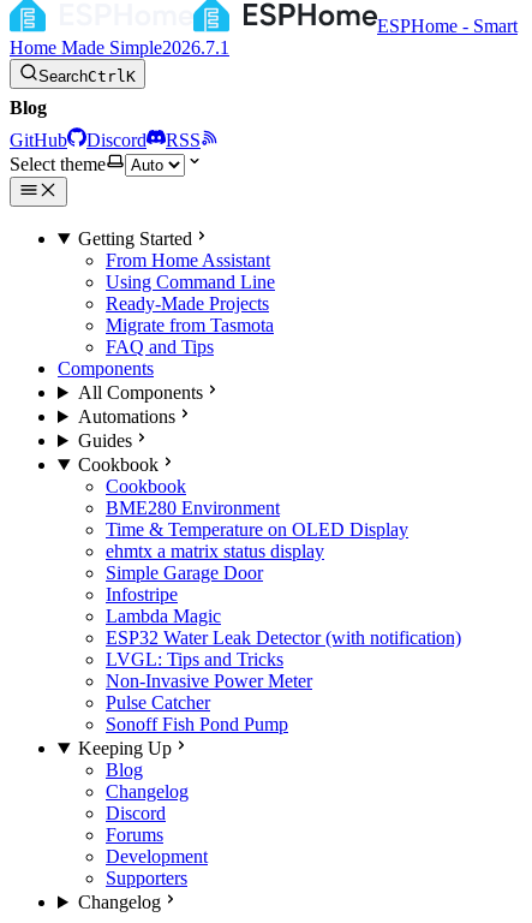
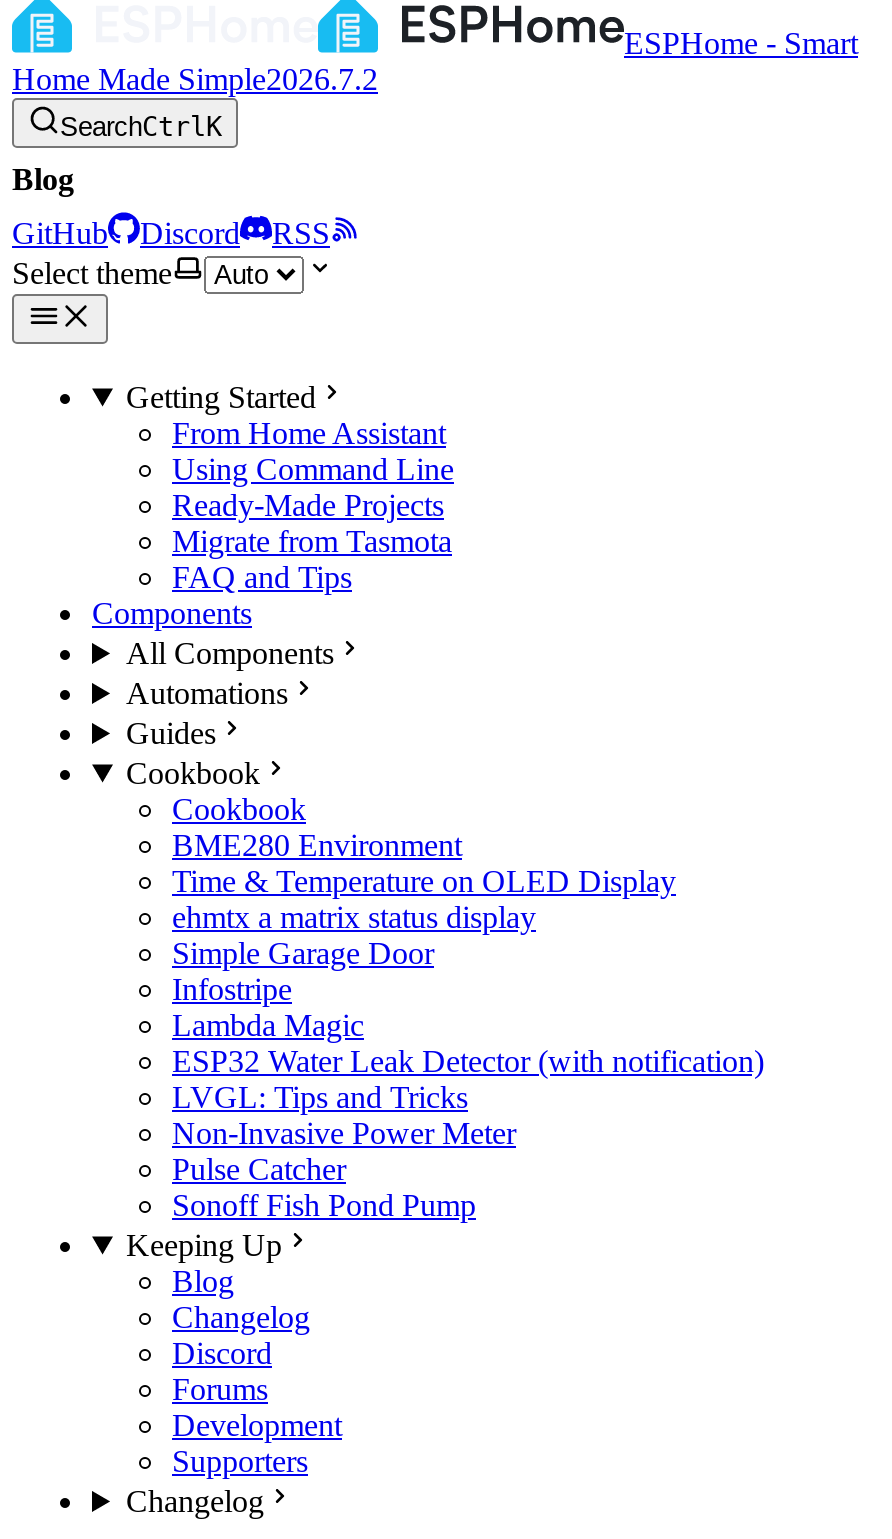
- Home Made Simple2026.7.1
+ Home Made Simple2026.7.2
